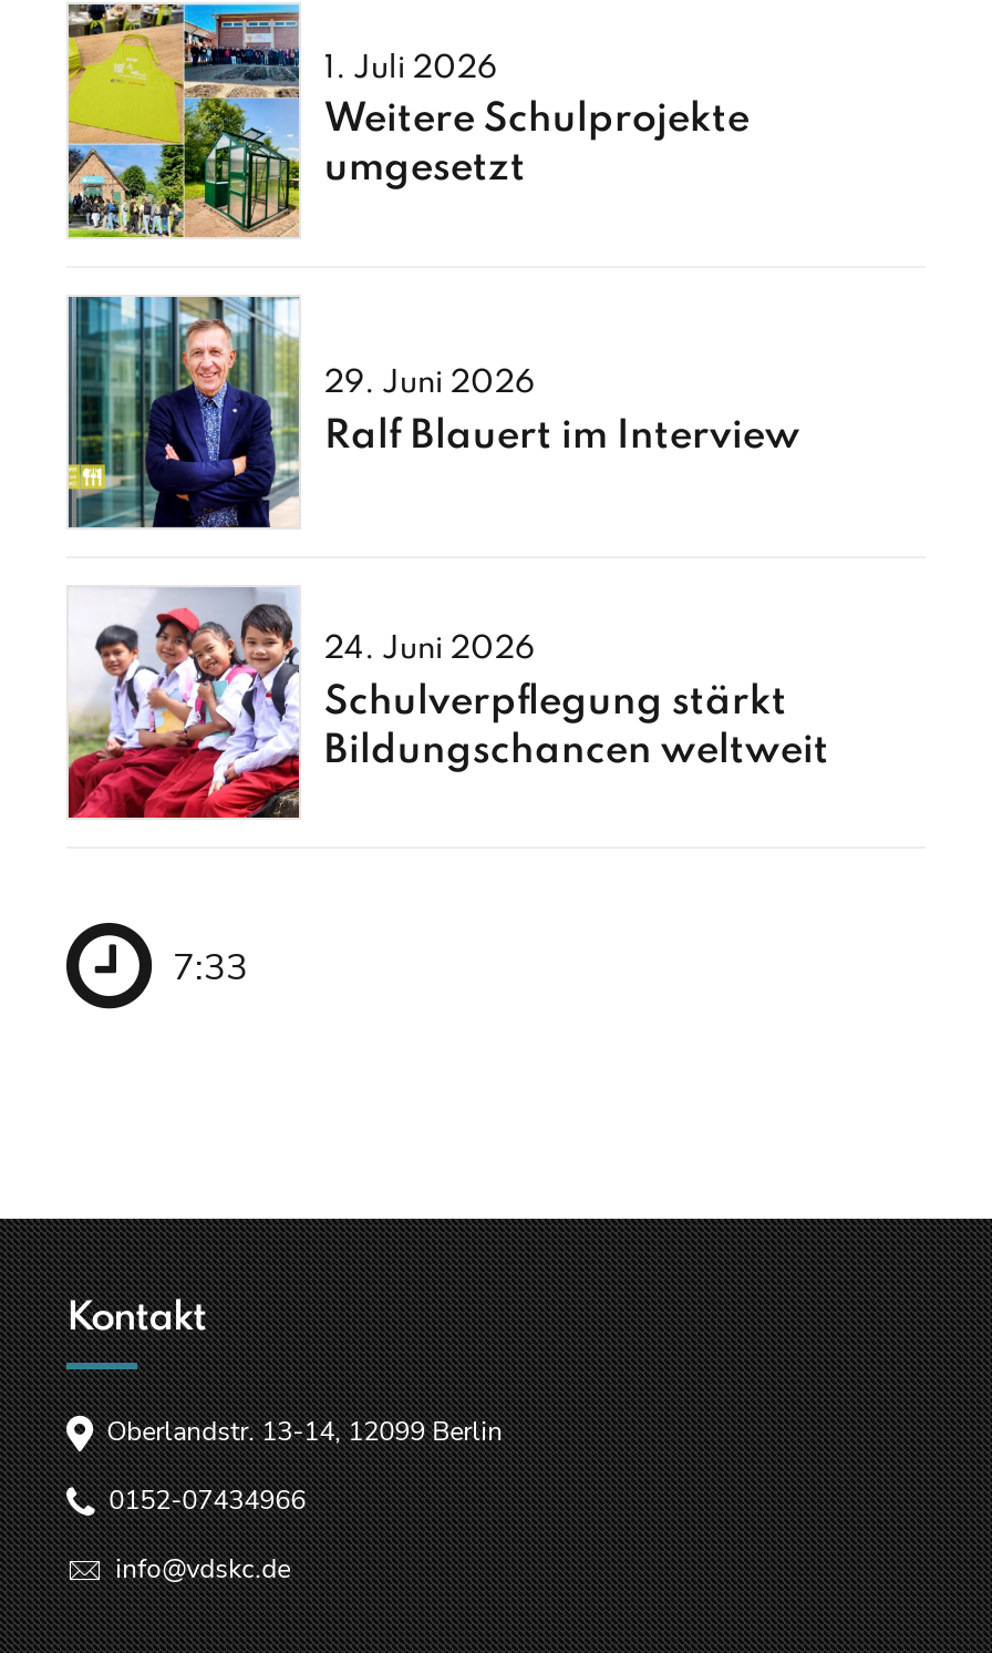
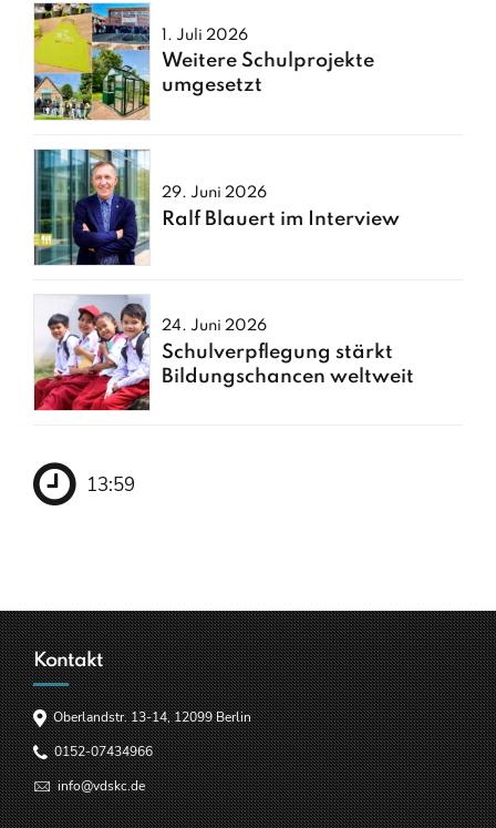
- 7:33
+ 13:59
